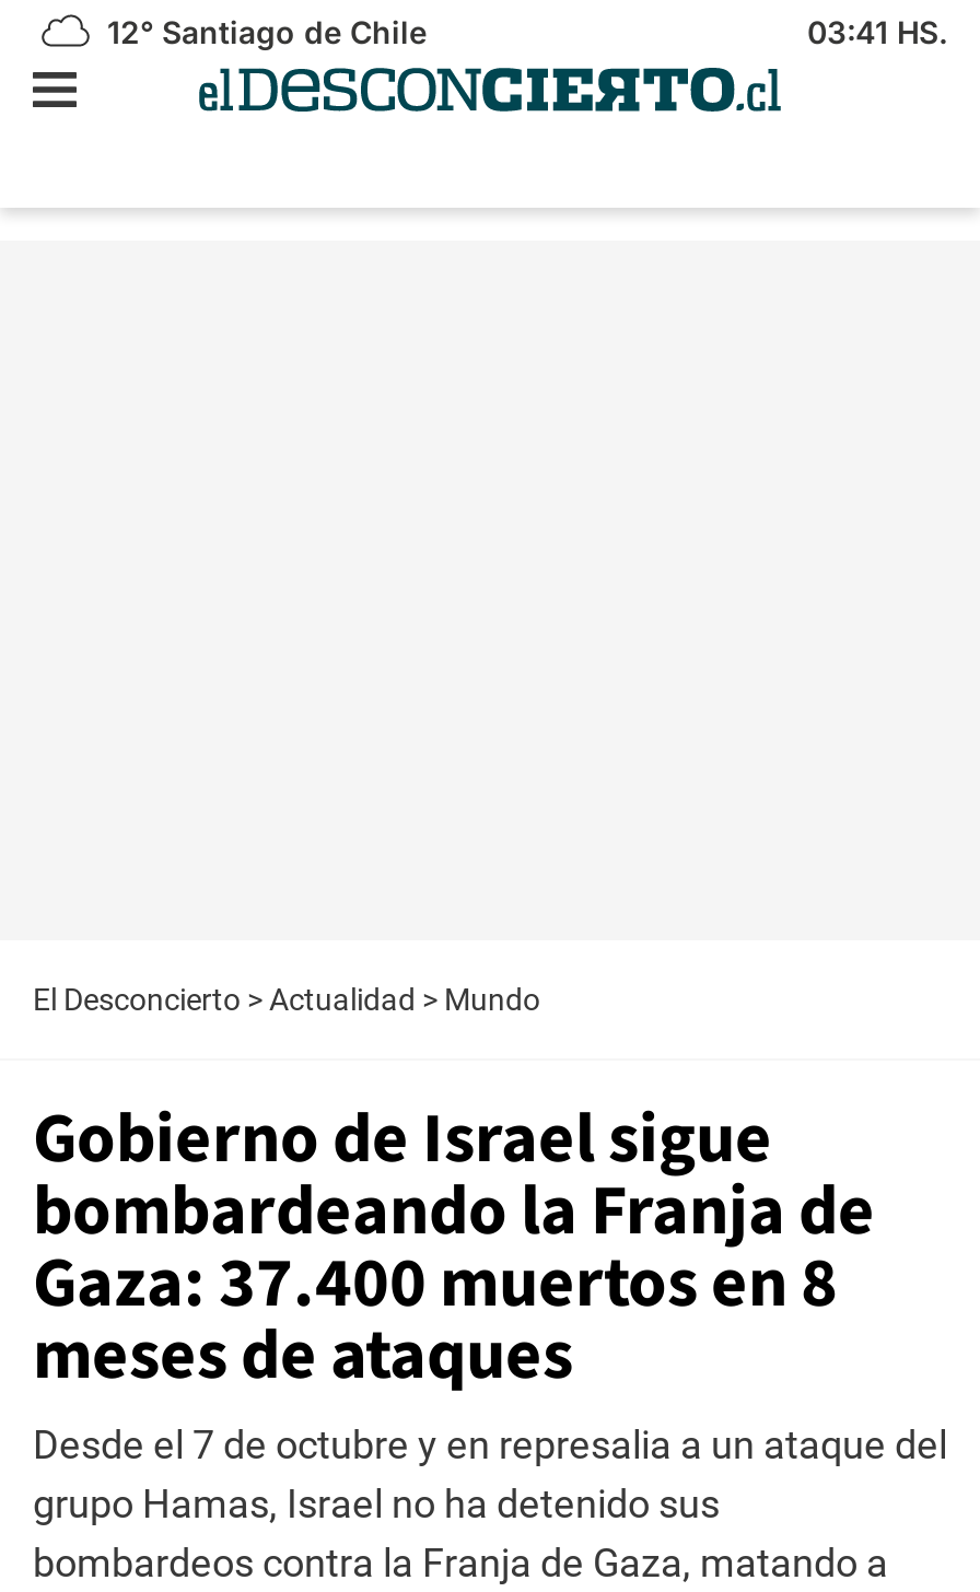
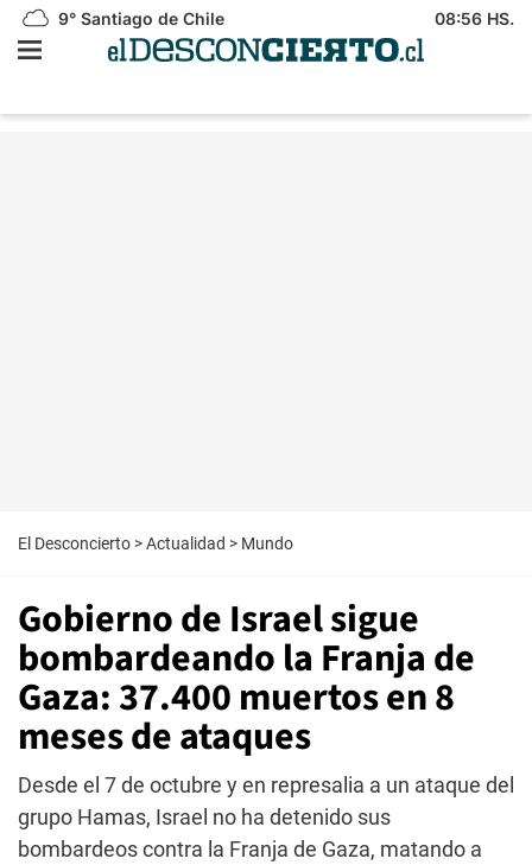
- 12° Santiago de Chile
+ 9° Santiago de Chile

- 03:41 HS.
+ 08:56 HS.
